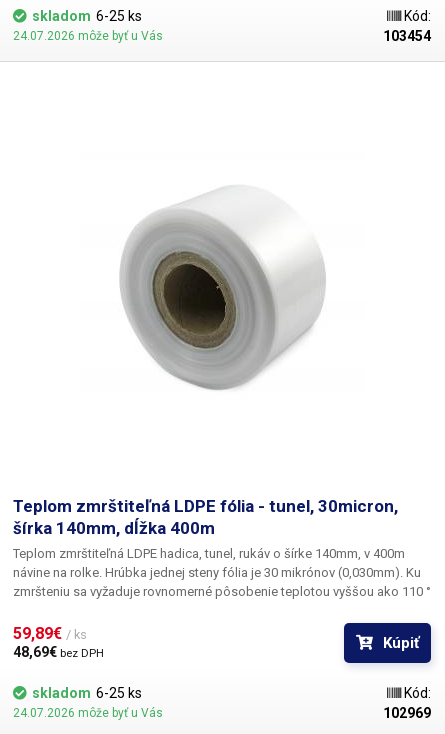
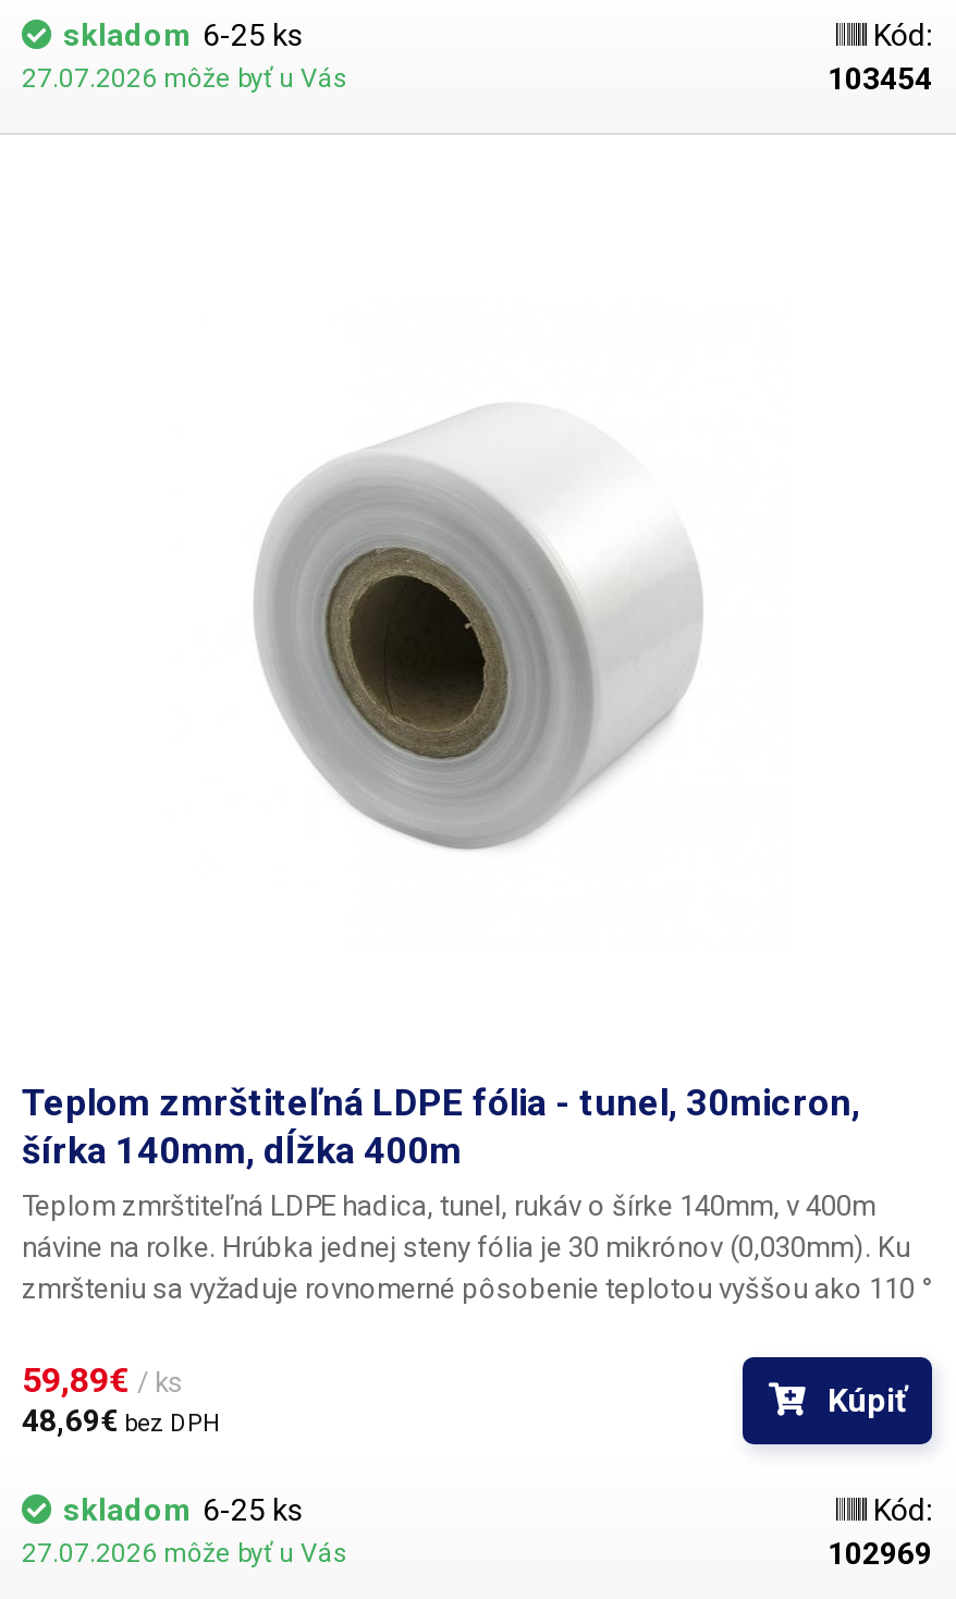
- 24.07.2026 môže byť u Vás
+ 27.07.2026 môže byť u Vás

- 24.07.2026 môže byť u Vás
+ 27.07.2026 môže byť u Vás
